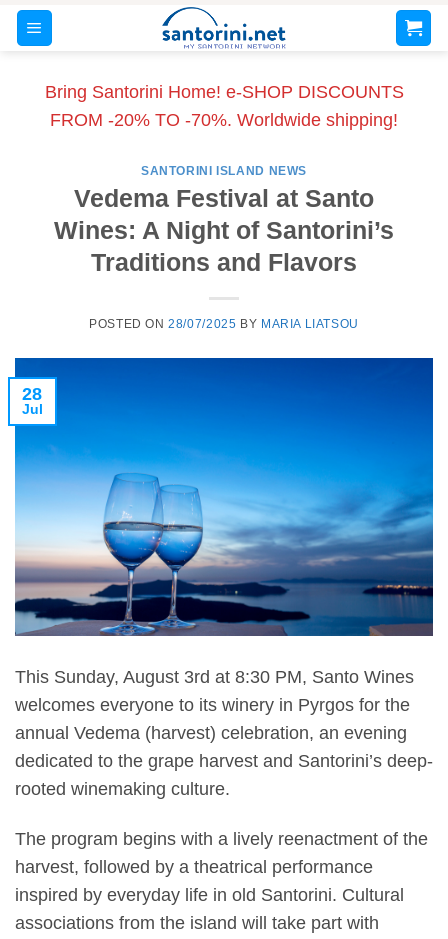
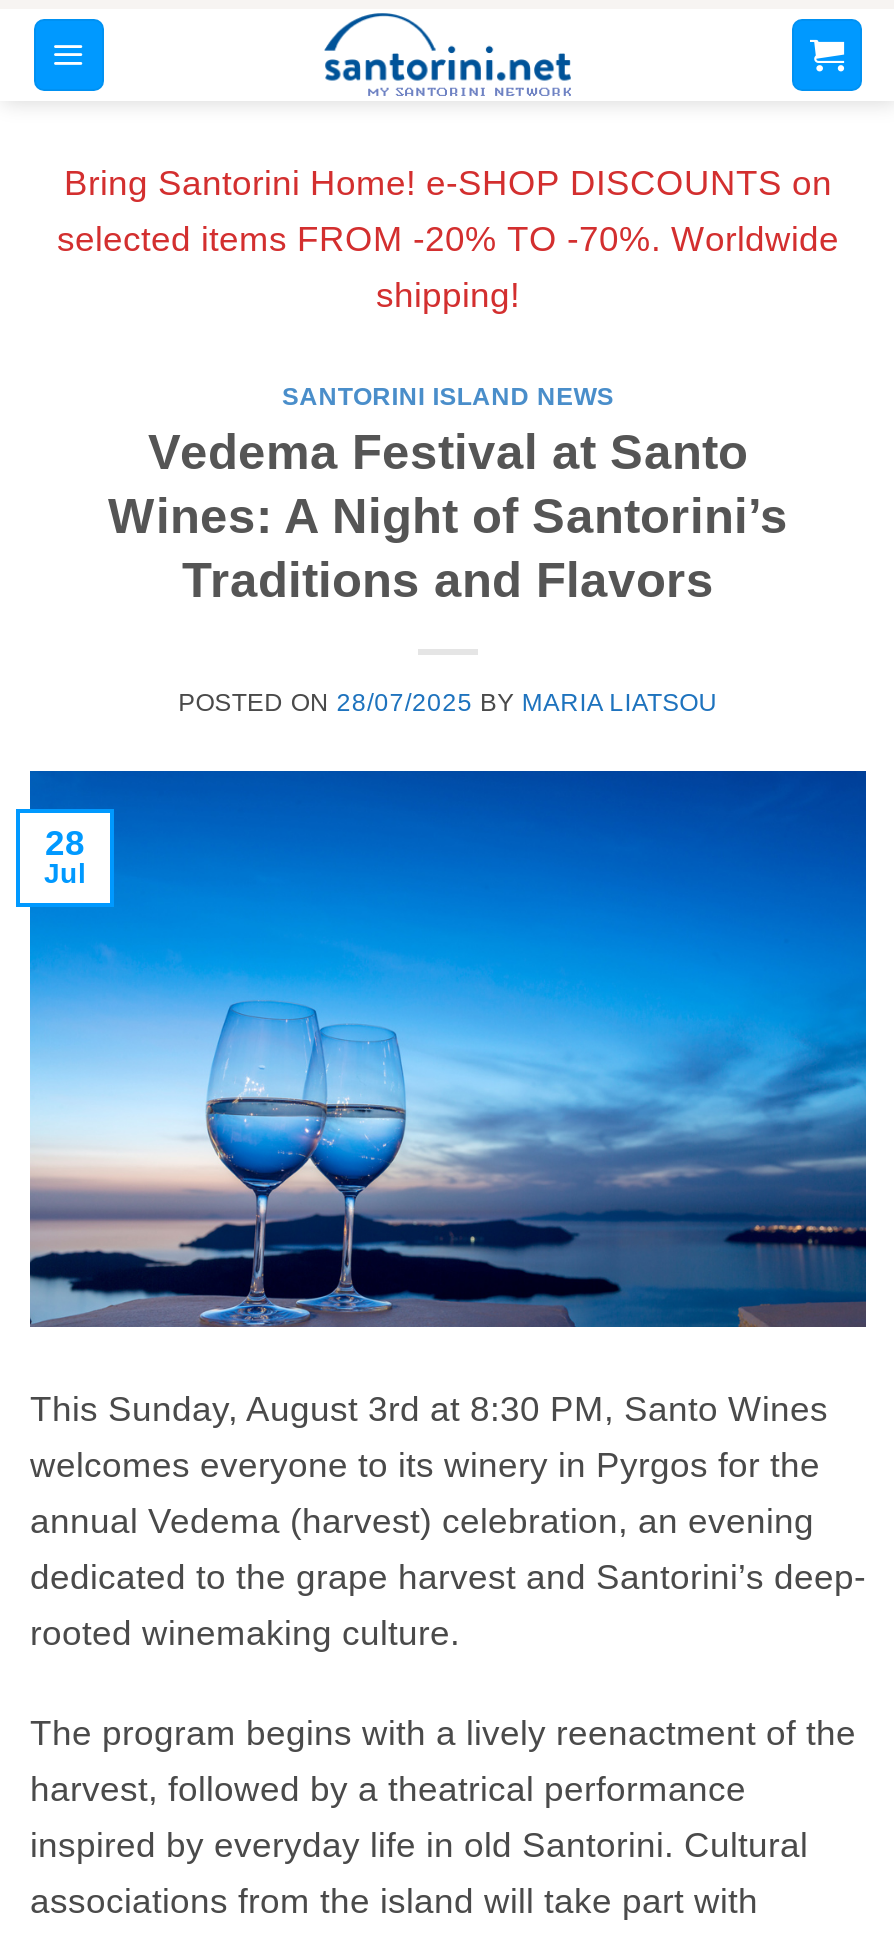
- Bring Santorini Home! e-SHOP DISCOUNTS
- FROM -20% TO -70%. Worldwide shipping!
+ Bring Santorini Home! e-SHOP DISCOUNTS on
+ selected items FROM -20% TO -70%. Worldwide
+ shipping!
